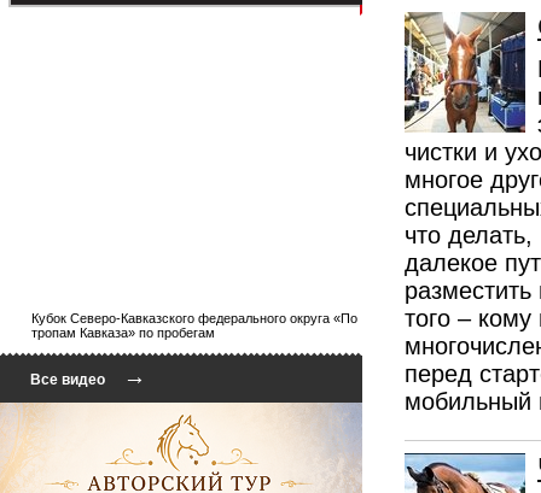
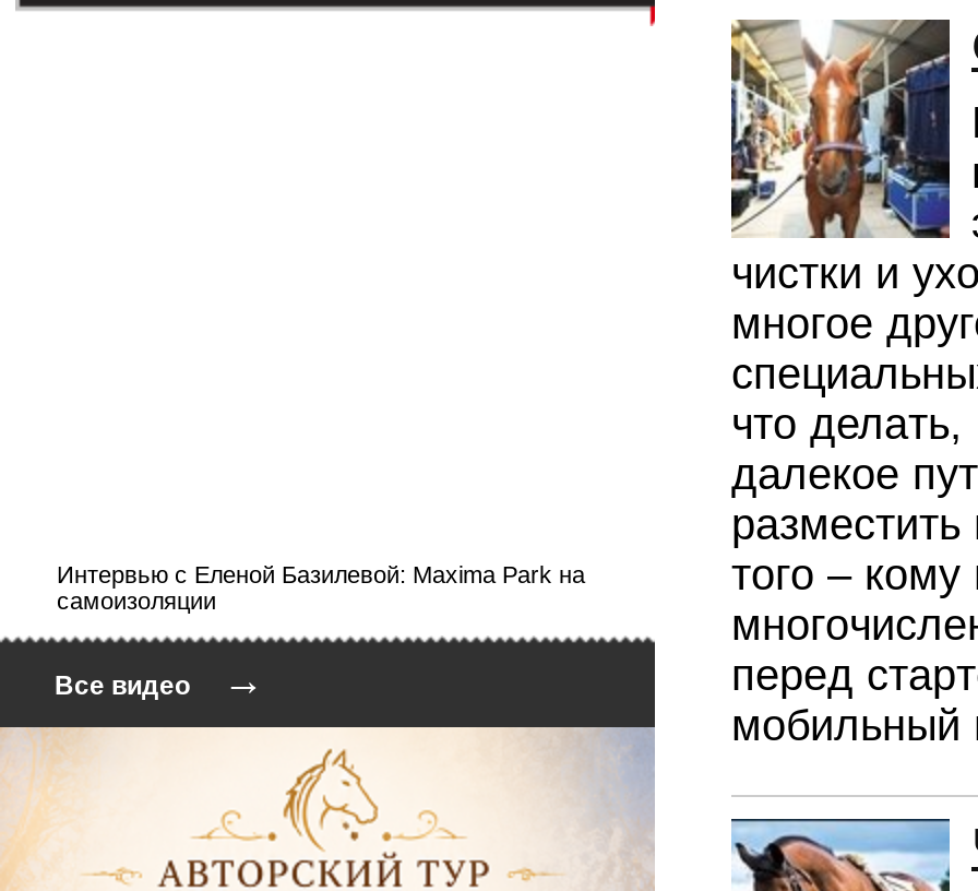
- Кубок Северо-Кавказского федерального округа «По
- тропам Кавказа» по пробегам
+ Интервью с Еленой Базилевой: Maxima Park на
+ самоизоляции
